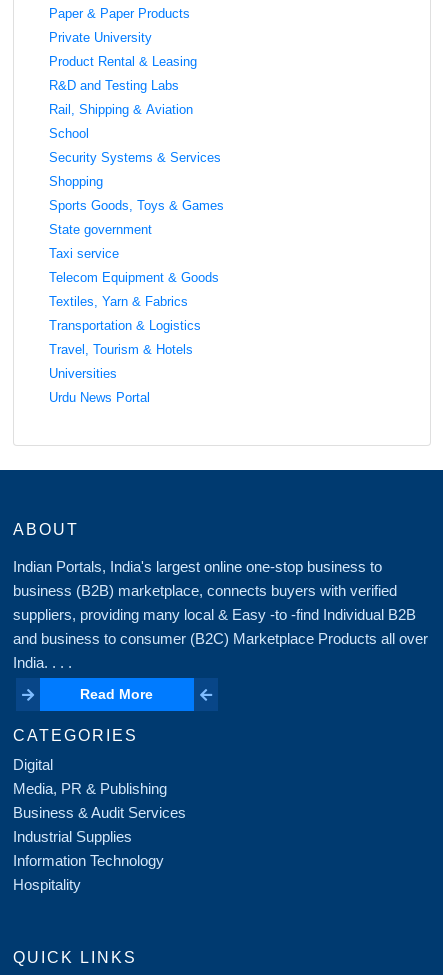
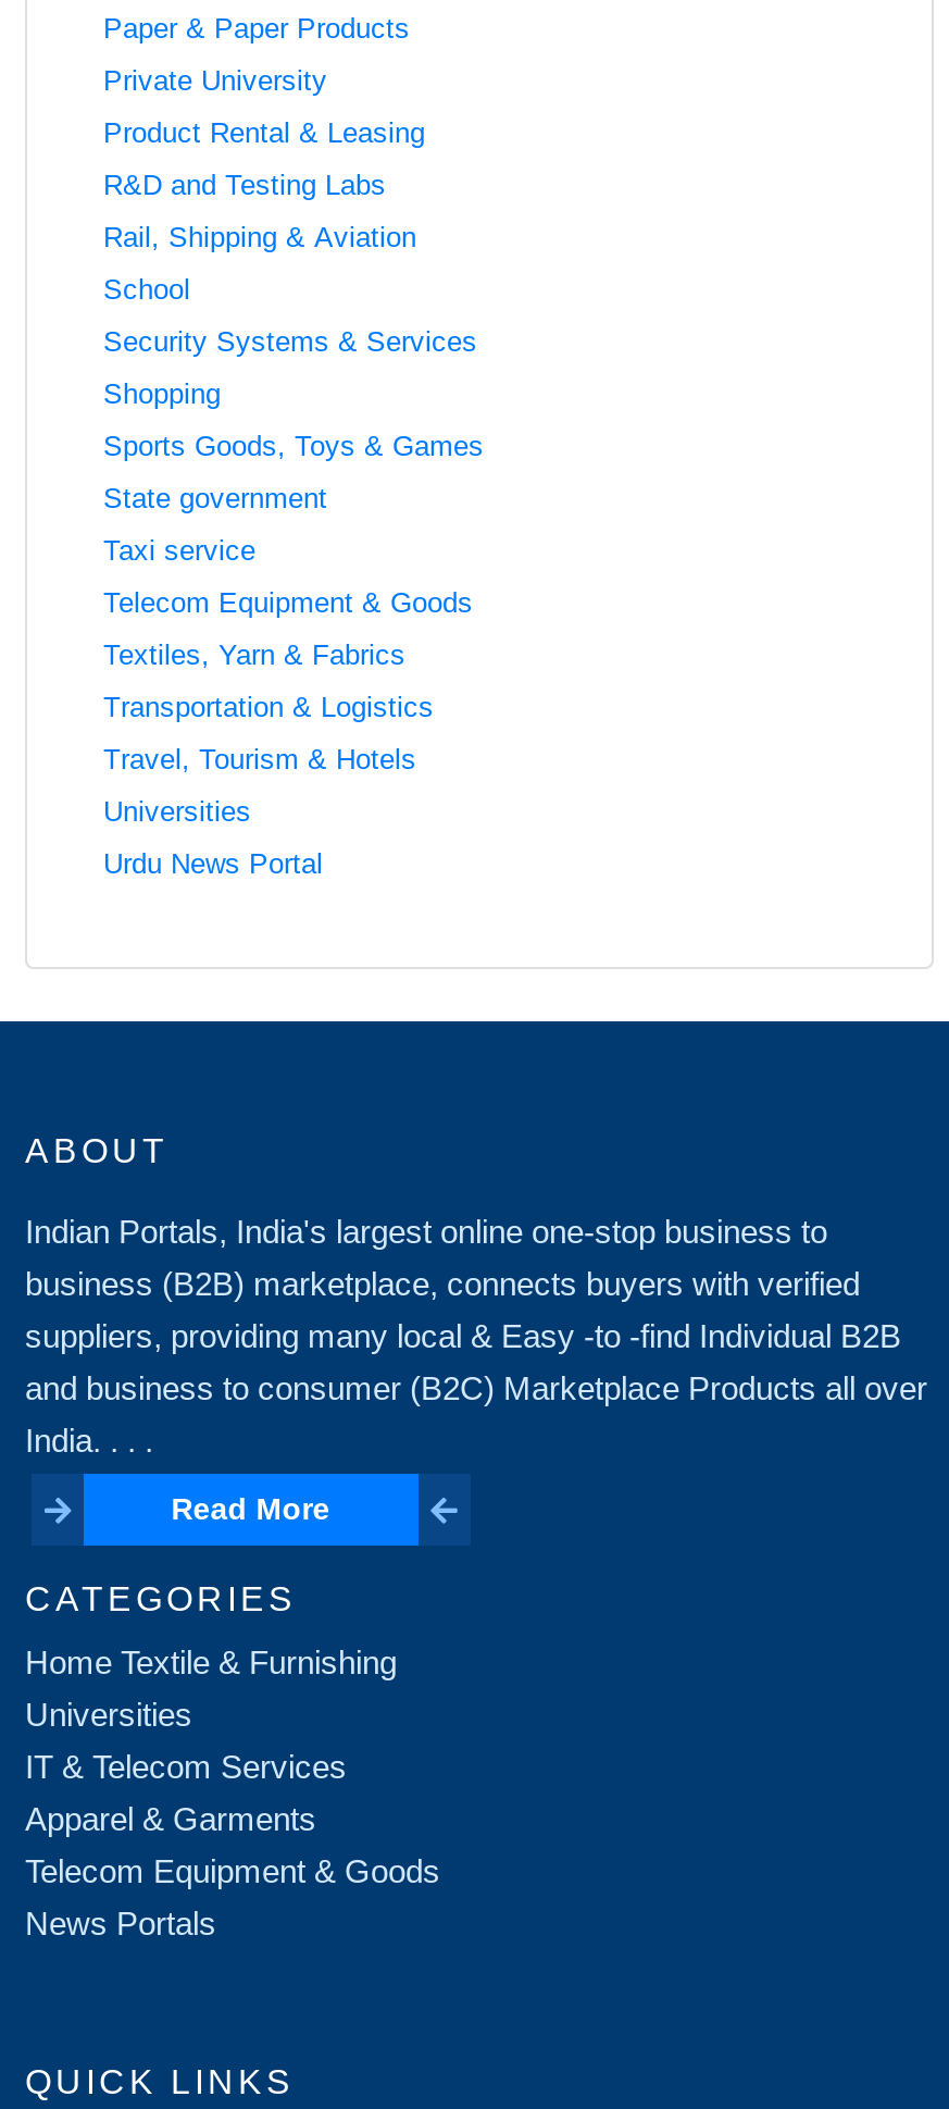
- Digital
- Media, PR & Publishing
- Business & Audit Services
- Industrial Supplies
- Information Technology
- Hospitality
+ Home Textile & Furnishing
+ Universities
+ IT & Telecom Services
+ Apparel & Garments
+ Telecom Equipment & Goods
+ News Portals
